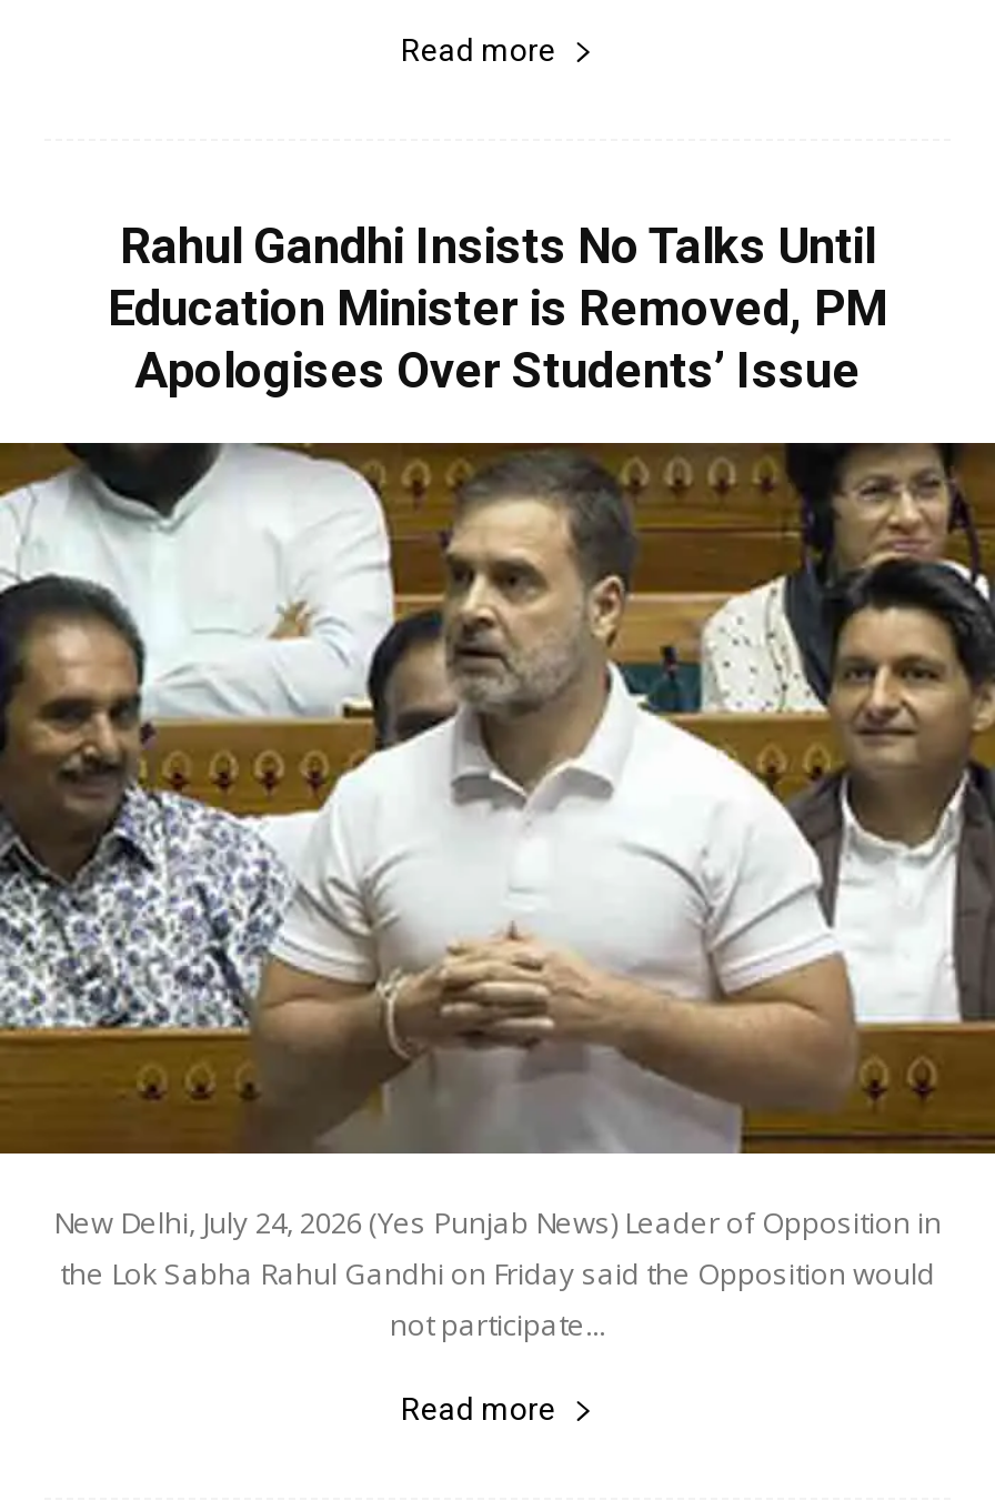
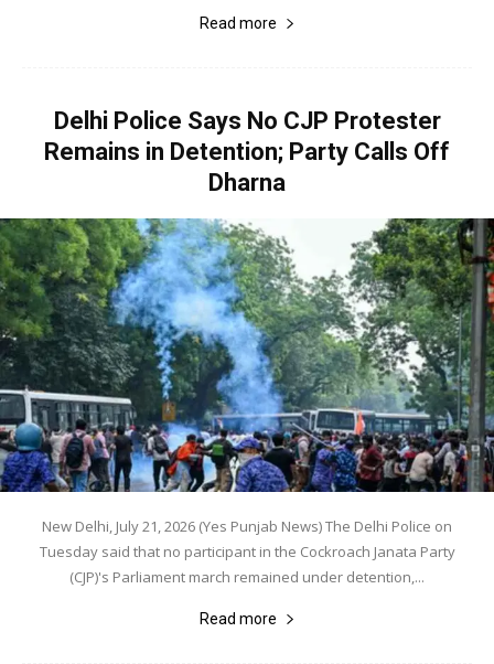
- Rahul Gandhi Insists No Talks Until
- Education Minister is Removed, PM
- Apologises Over Students’ Issue
+ Delhi Police Says No CJP Protester
+ Remains in Detention; Party Calls Off
+ Dharna

- [image]
- New Delhi, July 24, 2026 (Yes Punjab News) Leader of Opposition in
- the Lok Sabha Rahul Gandhi on Friday said the Opposition would
- not participate...
+ [image]
+ New Delhi, July 21, 2026 (Yes Punjab News) The Delhi Police on
+ Tuesday said that no participant in the Cockroach Janata Party
+ (CJP)'s Parliament march remained under detention,...
